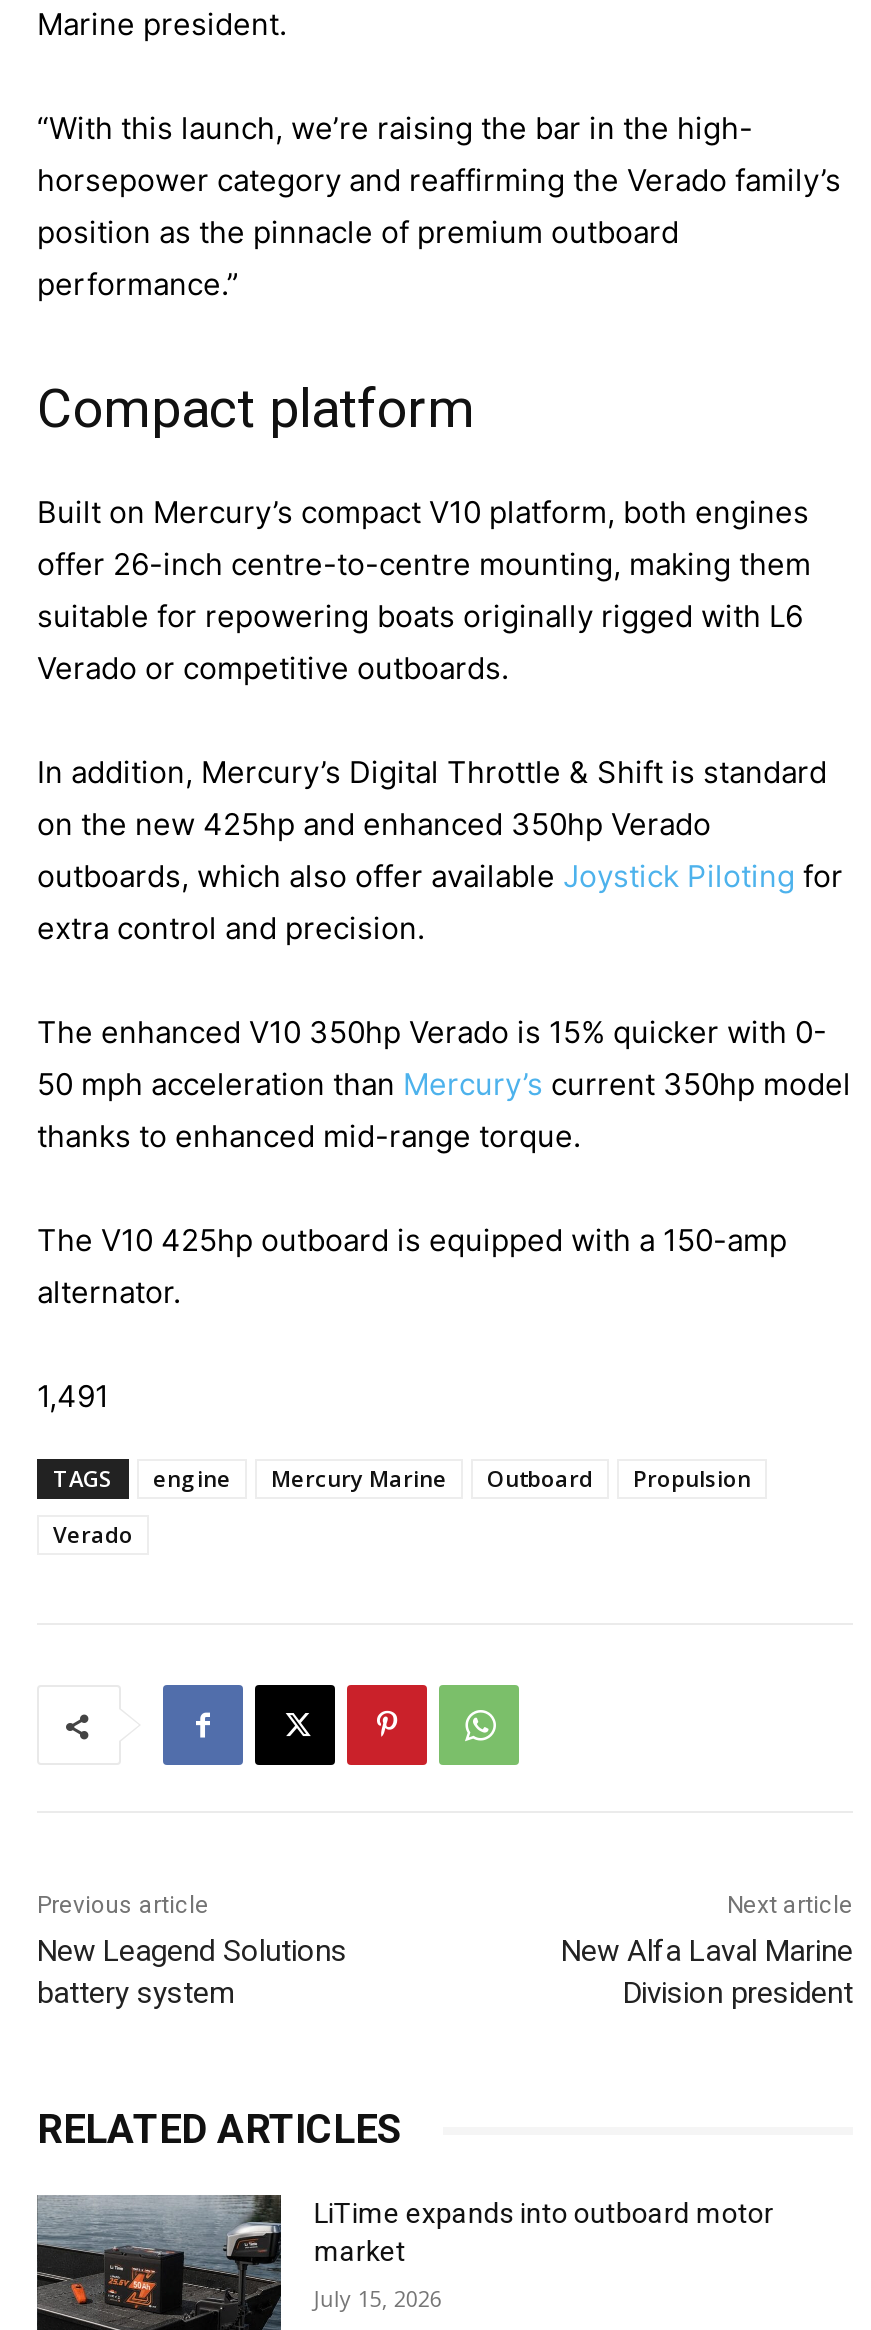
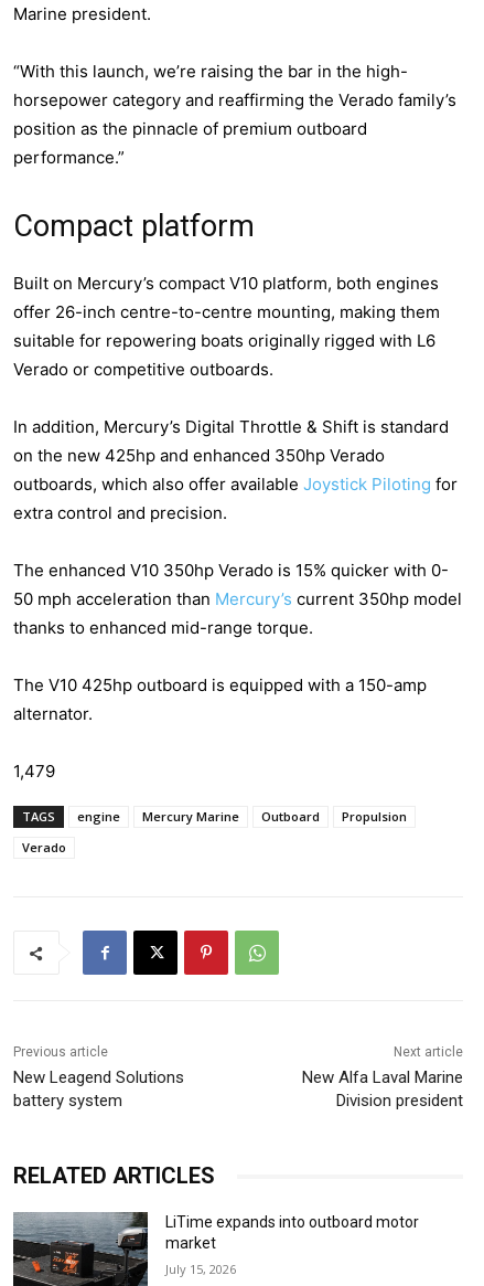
- 1,491
+ 1,479
